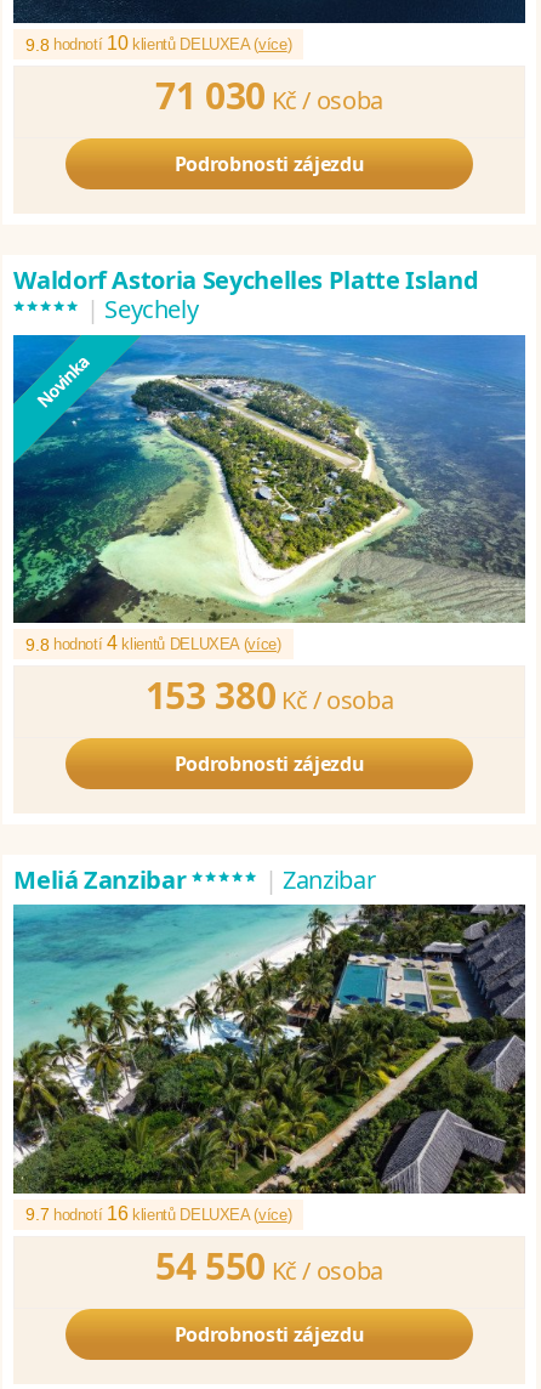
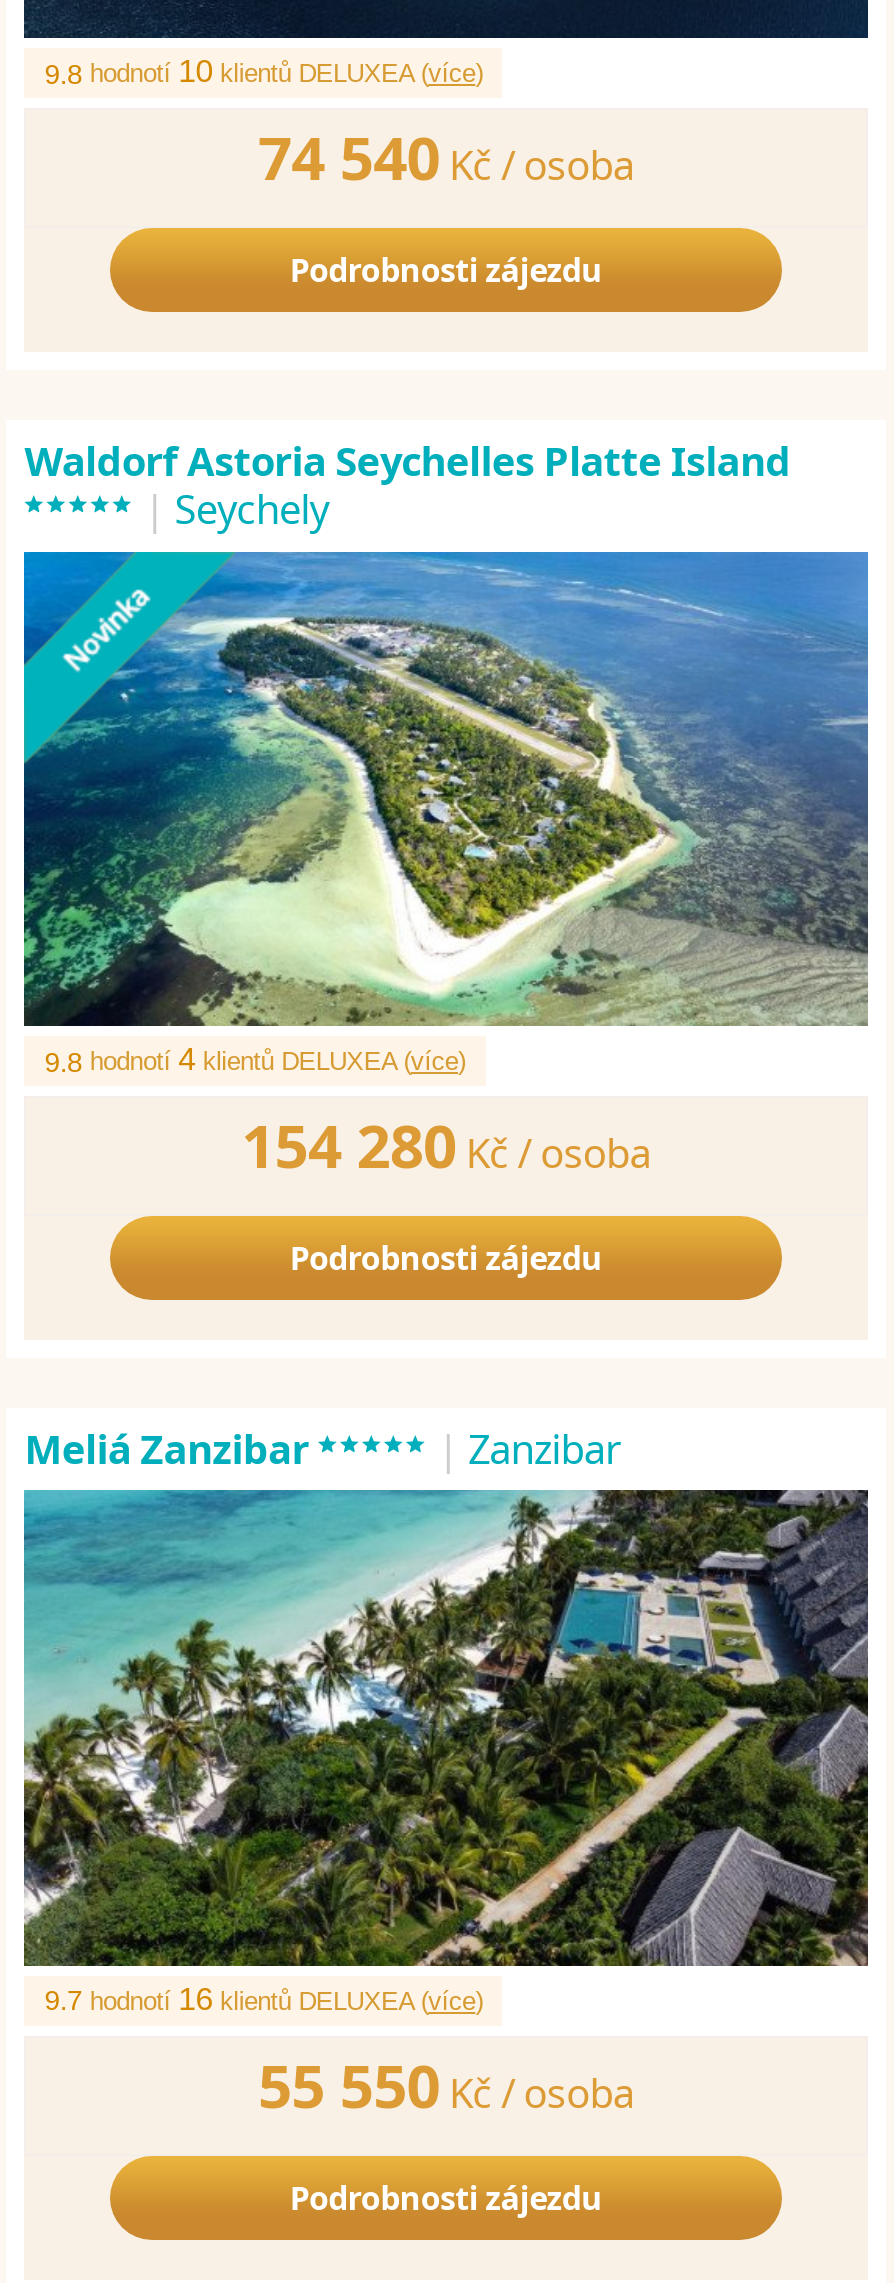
- 71 030 Kč /osoba
+ 74 540 Kč /osoba

- 153 380 Kč /osoba
+ 154 280 Kč /osoba

- 54 550 Kč /osoba
+ 55 550 Kč /osoba
